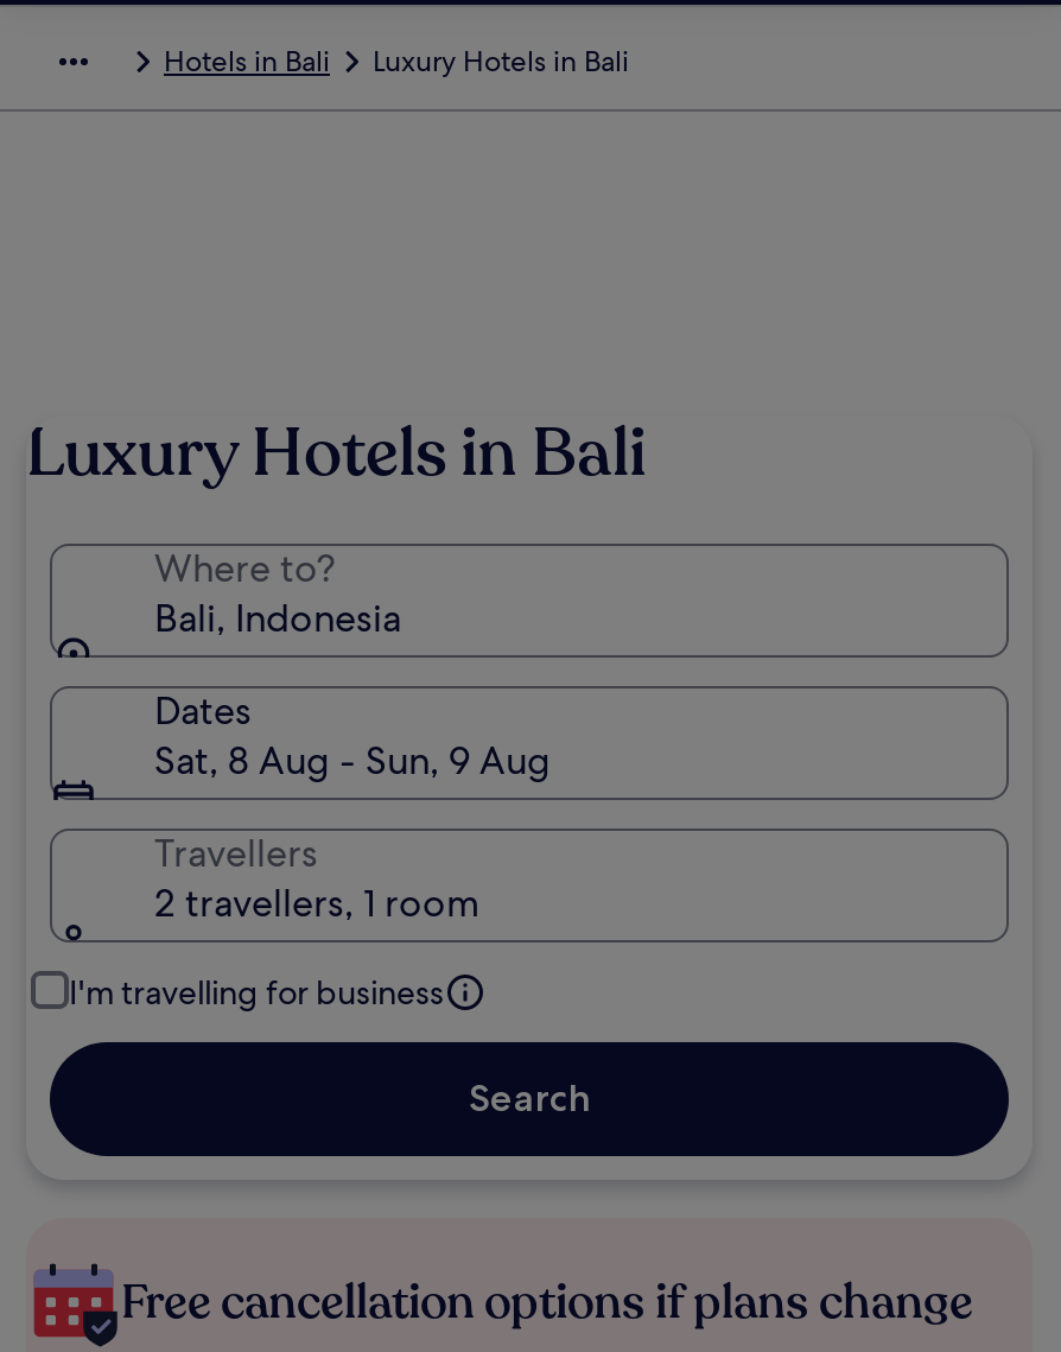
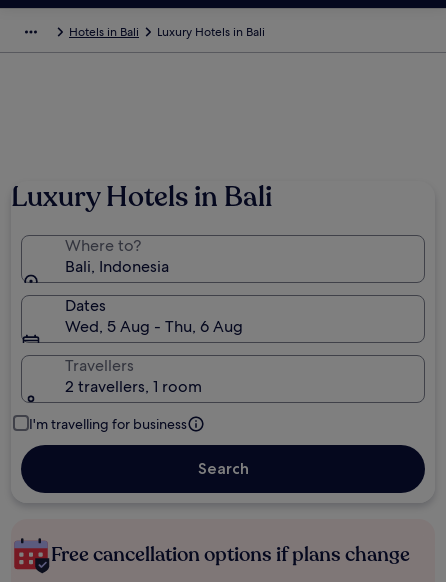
- Sat, 8 Aug - Sun, 9 Aug
+ Wed, 5 Aug - Thu, 6 Aug
